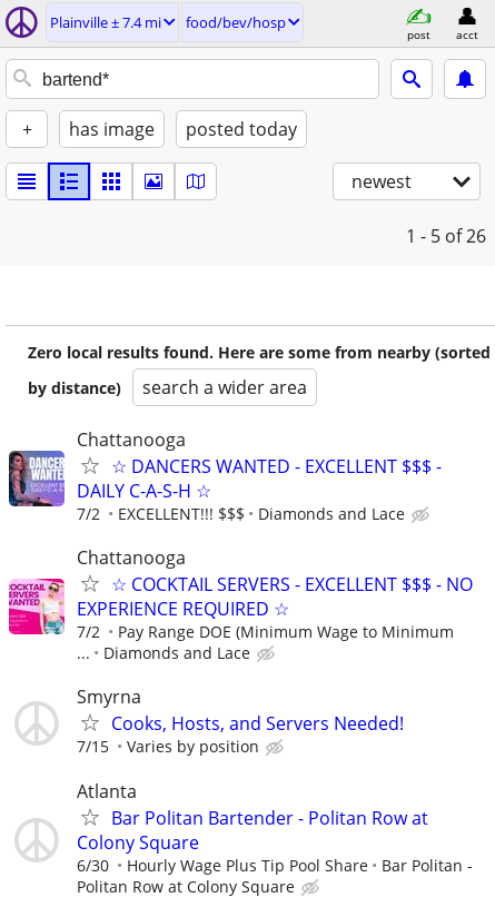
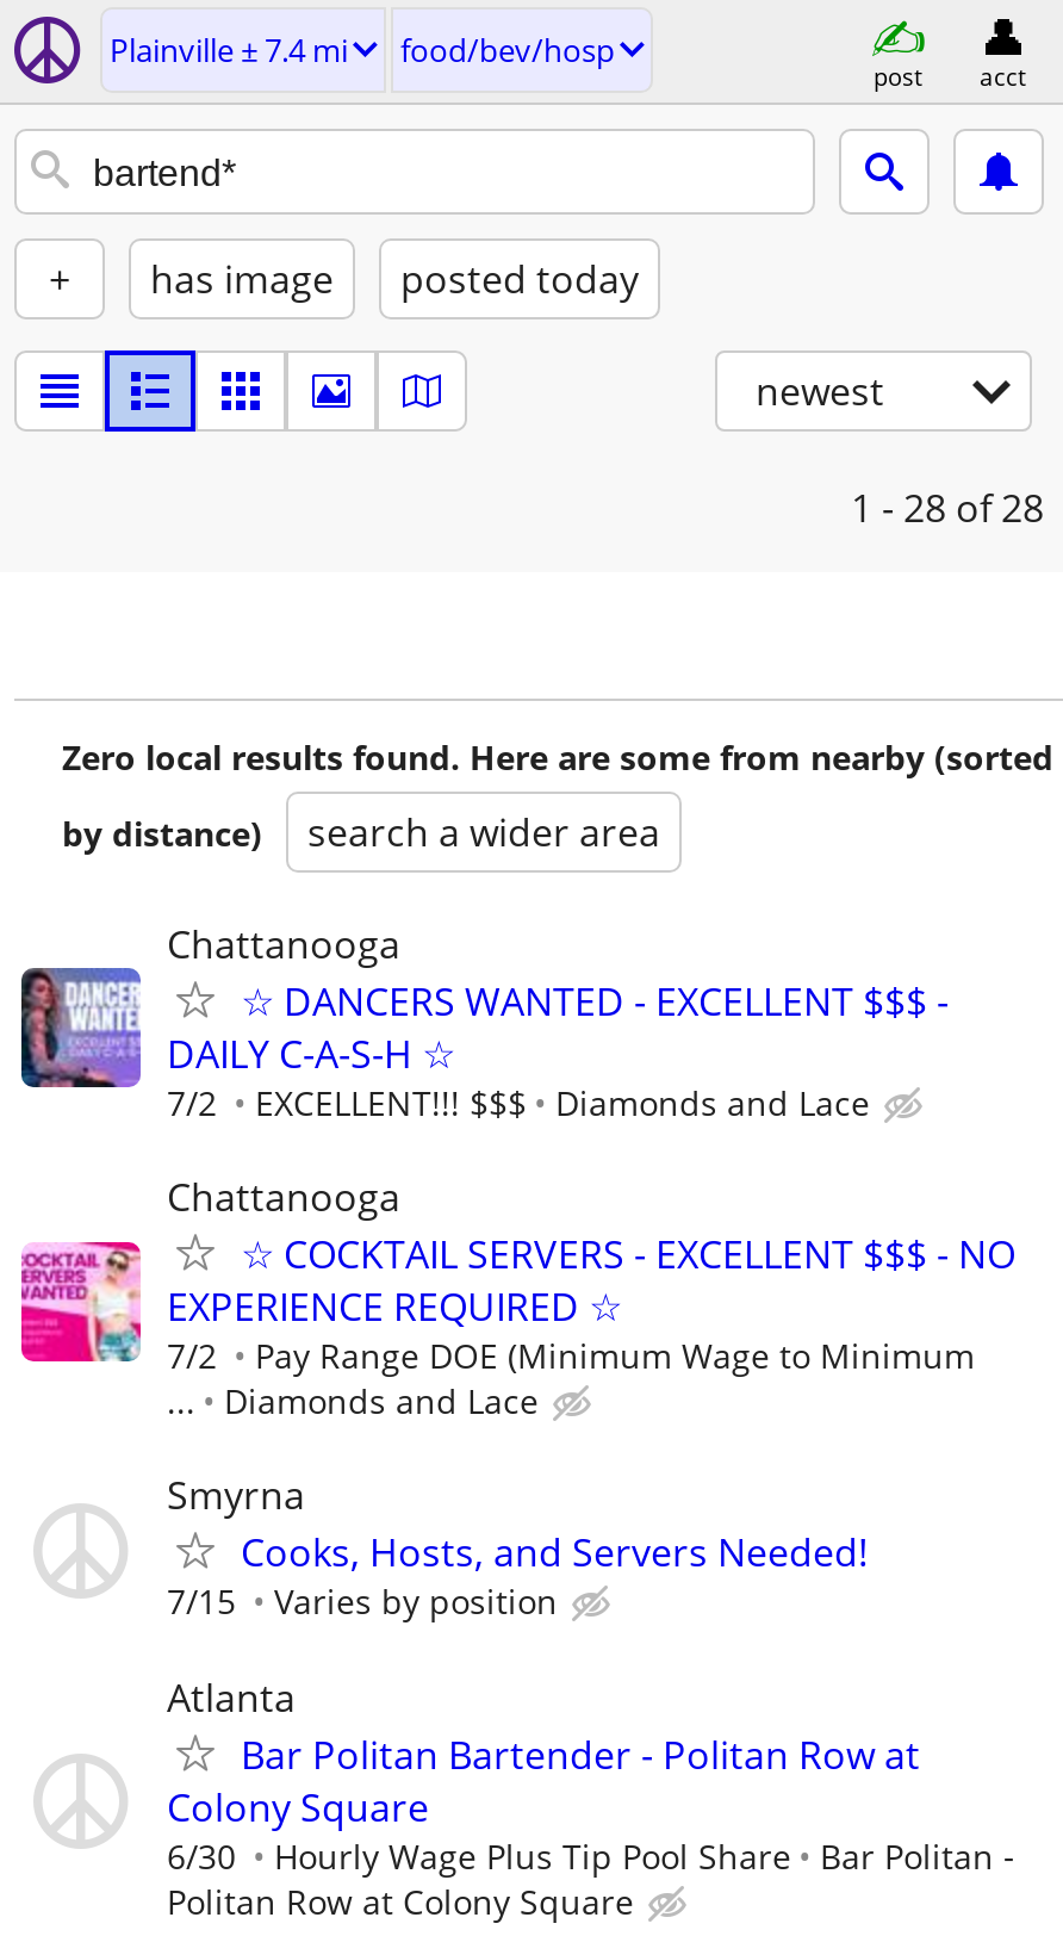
- 1 - 5 of 26
+ 1 - 28 of 28
